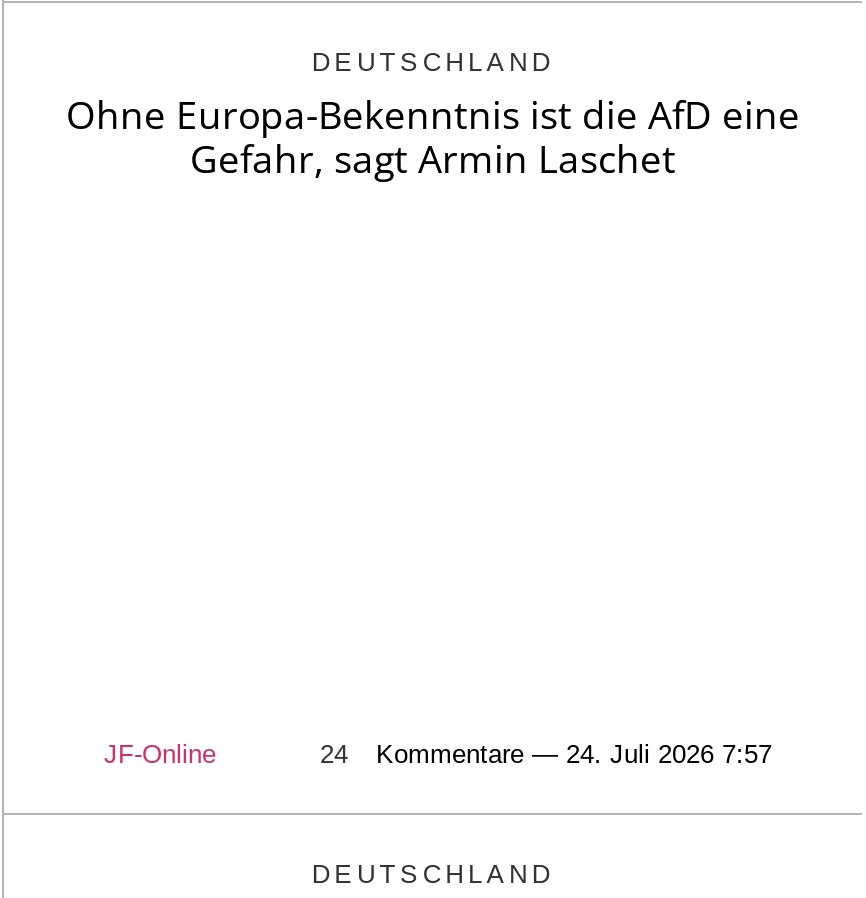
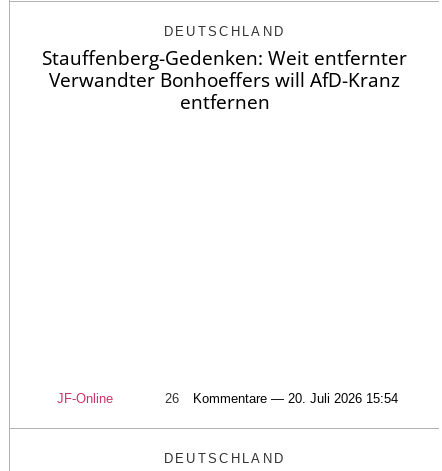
- Ohne Europa-Bekenntnis ist die AfD eine
- Gefahr, sagt Armin Laschet
+ Stauffenberg-Gedenken: Weit entfernter
+ Verwandter Bonhoeffers will AfD-Kranz
+ entfernen

- 24
+ 26

- Kommentare — 24. Juli 2026 7:57
+ Kommentare — 20. Juli 2026 15:54
